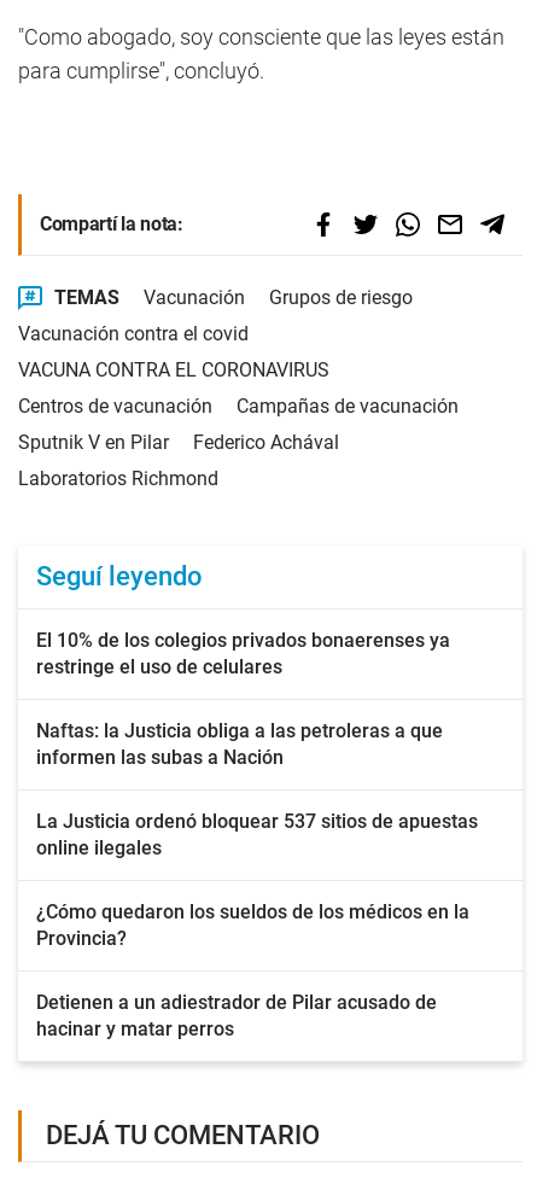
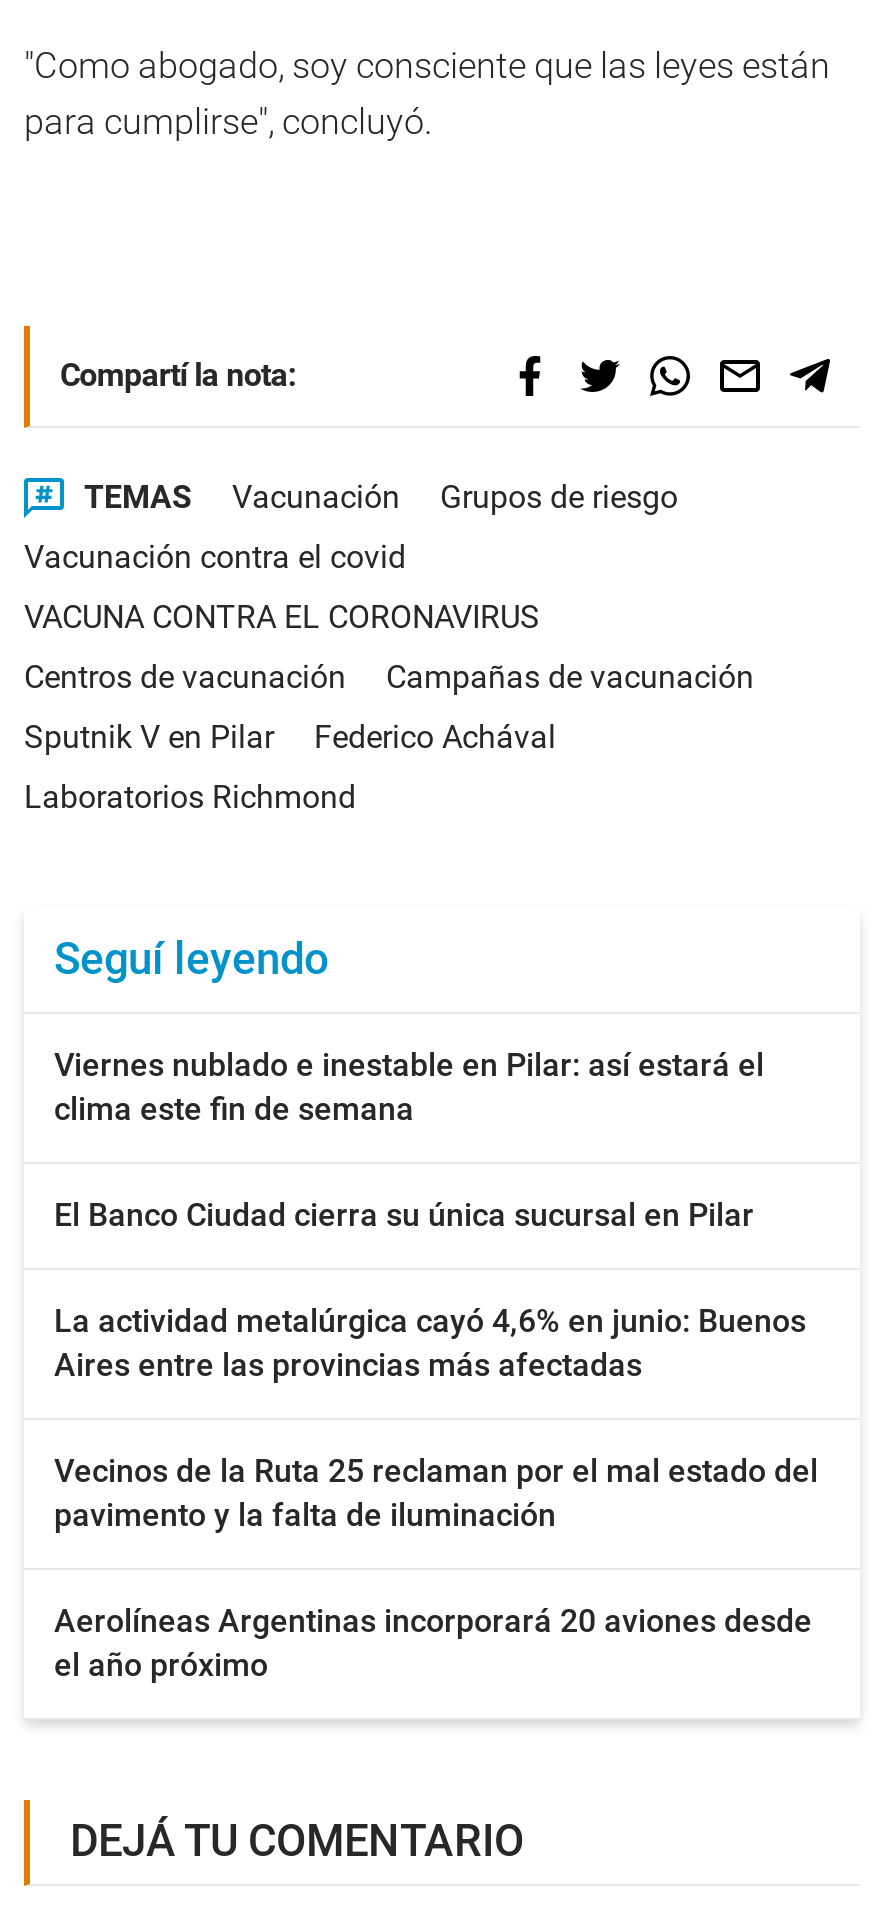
- El 10% de los colegios privados bonaerenses ya
- restringe el uso de celulares
+ Viernes nublado e inestable en Pilar: así estará el
+ clima este fin de semana

- Naftas: la Justicia obliga a las petroleras a que
- informen las subas a Nación
+ El Banco Ciudad cierra su única sucursal en Pilar

- La Justicia ordenó bloquear 537 sitios de apuestas
- online ilegales
+ La actividad metalúrgica cayó 4,6% en junio: Buenos
+ Aires entre las provincias más afectadas

- ¿Cómo quedaron los sueldos de los médicos en la
- Provincia?
+ Vecinos de la Ruta 25 reclaman por el mal estado del
+ pavimento y la falta de iluminación

- Detienen a un adiestrador de Pilar acusado de
- hacinar y matar perros
+ Aerolíneas Argentinas incorporará 20 aviones desde
+ el año próximo
